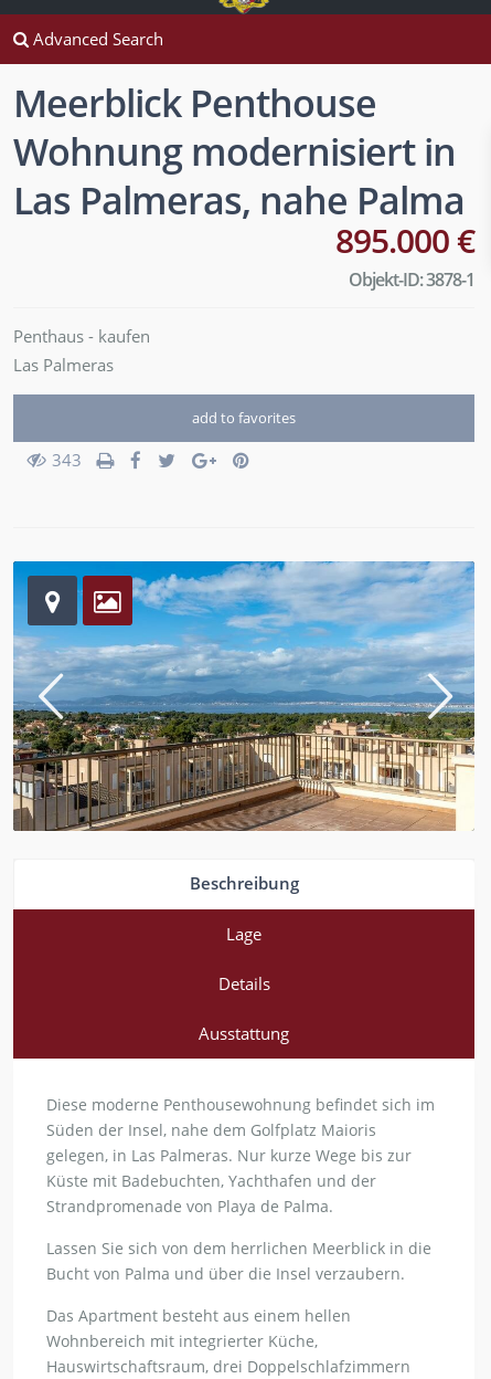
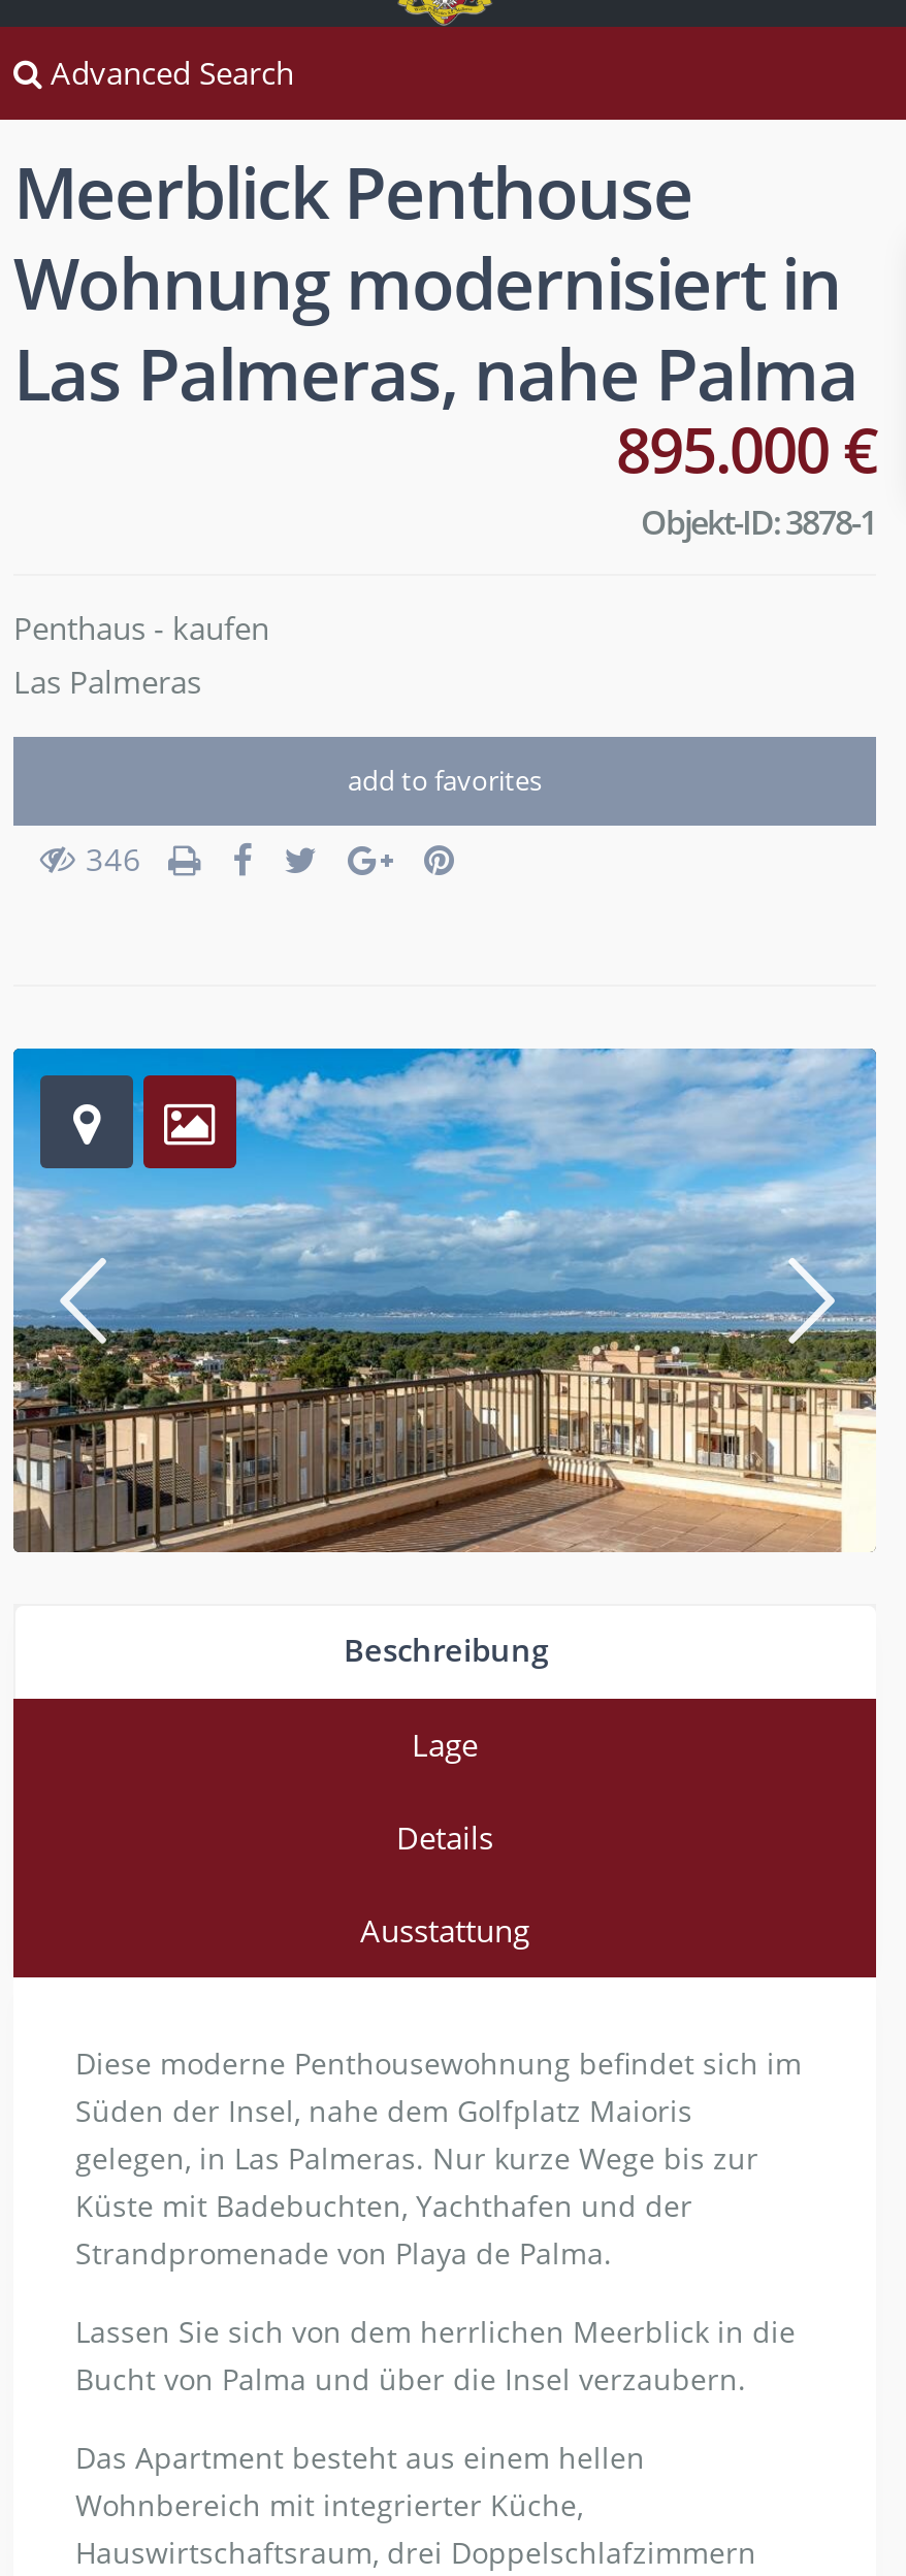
- 343
+ 346
